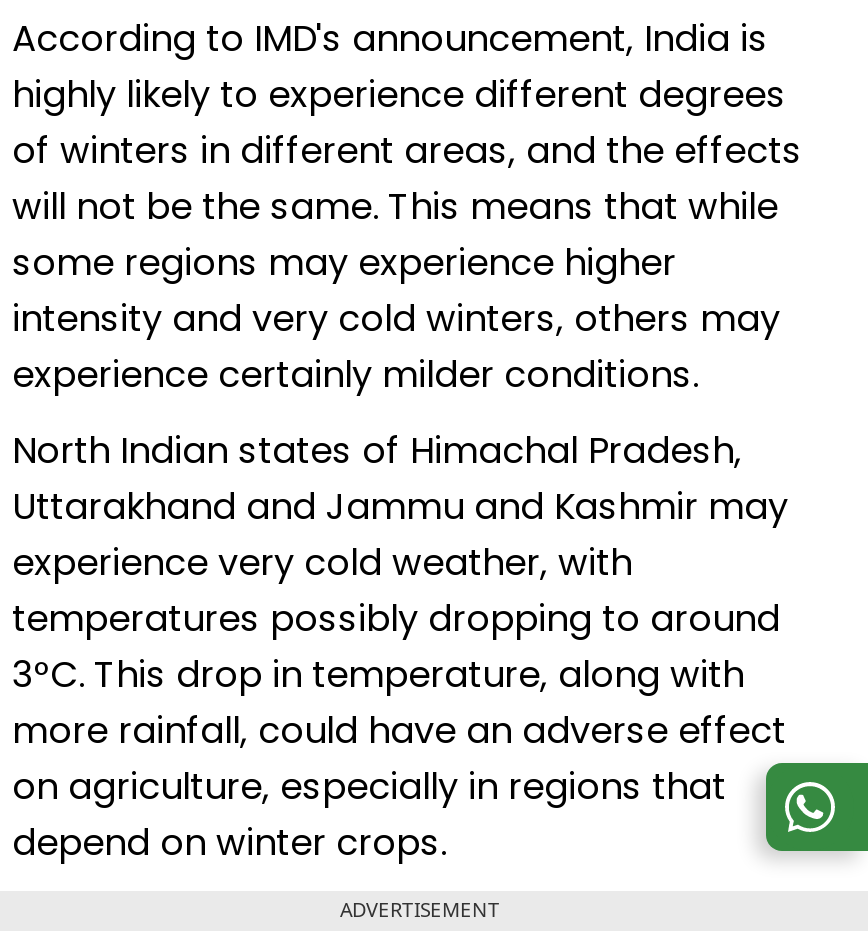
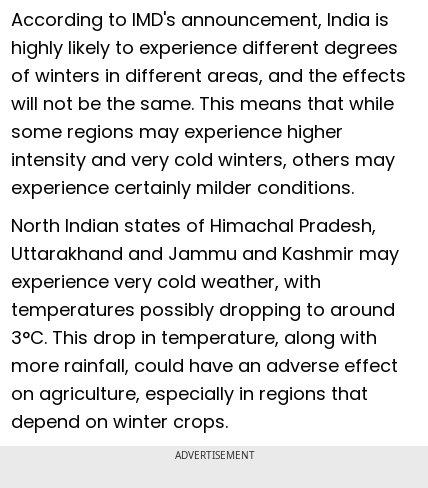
- [image]
